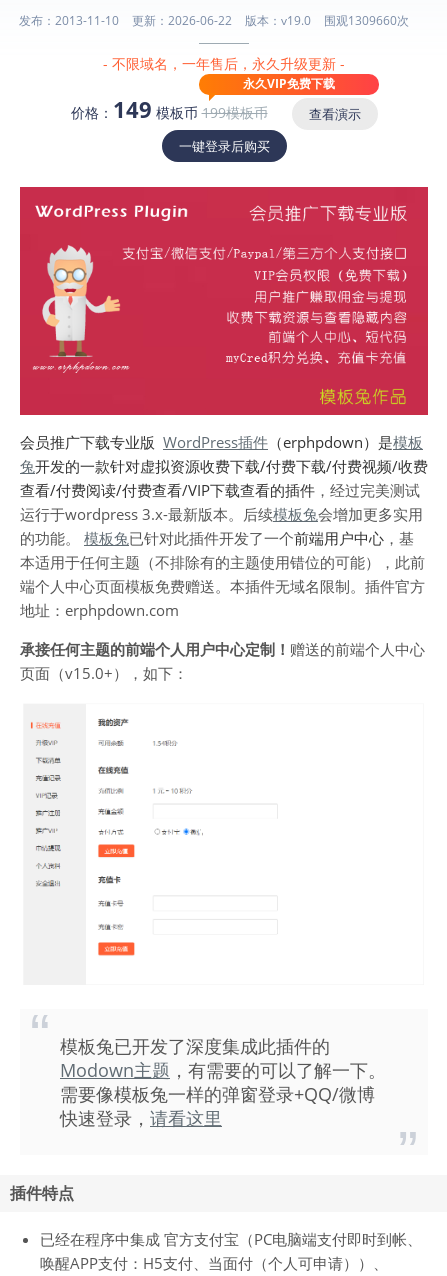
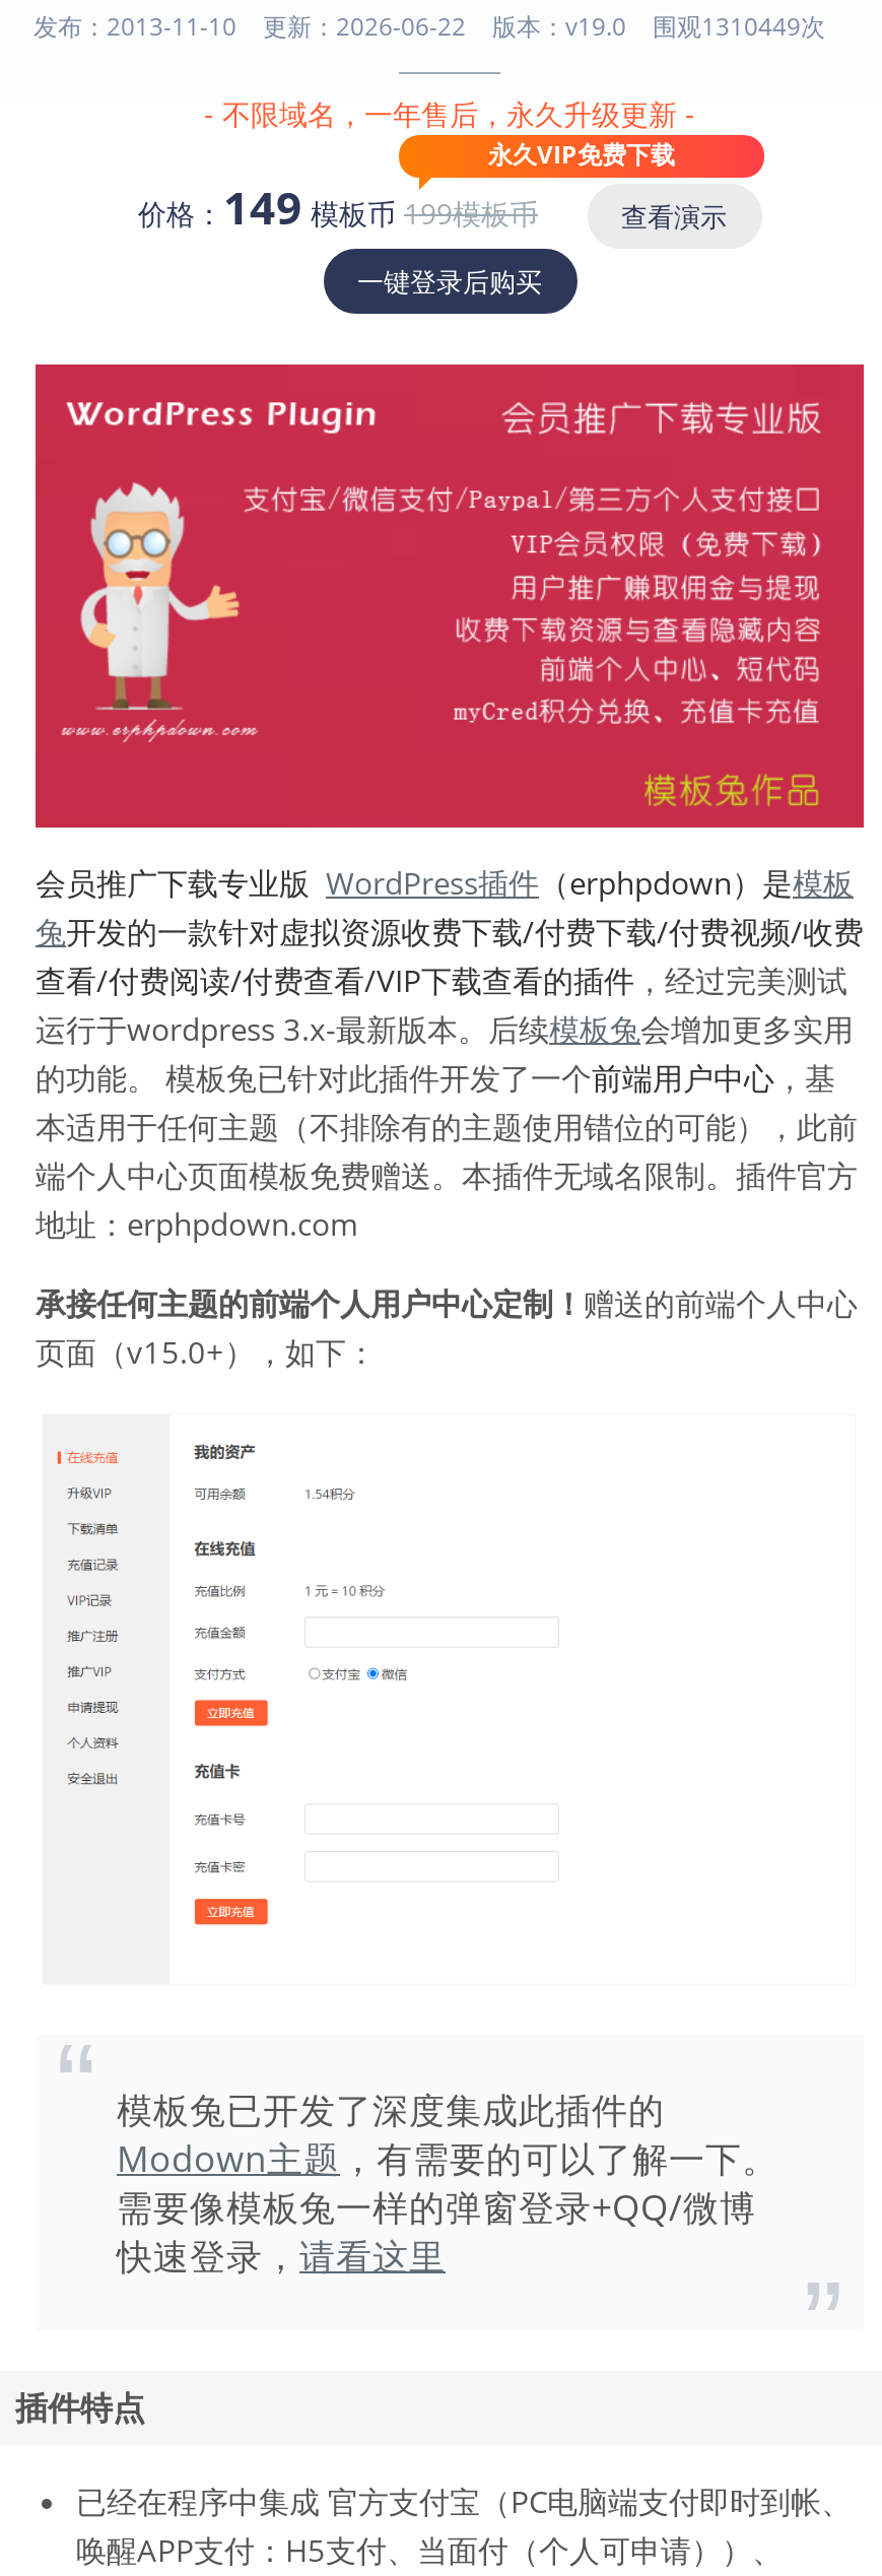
- 发布：2013-11-10 更新：2026-06-22 版本：v19.0 围观1309660次
+ 发布：2013-11-10 更新：2026-06-22 版本：v19.0 围观1310449次

- 的功能。模板兔已针对此插件开发了一个前端用户中心，基
+ 的功能。 模板兔已针对此插件开发了一个前端用户中心，基
